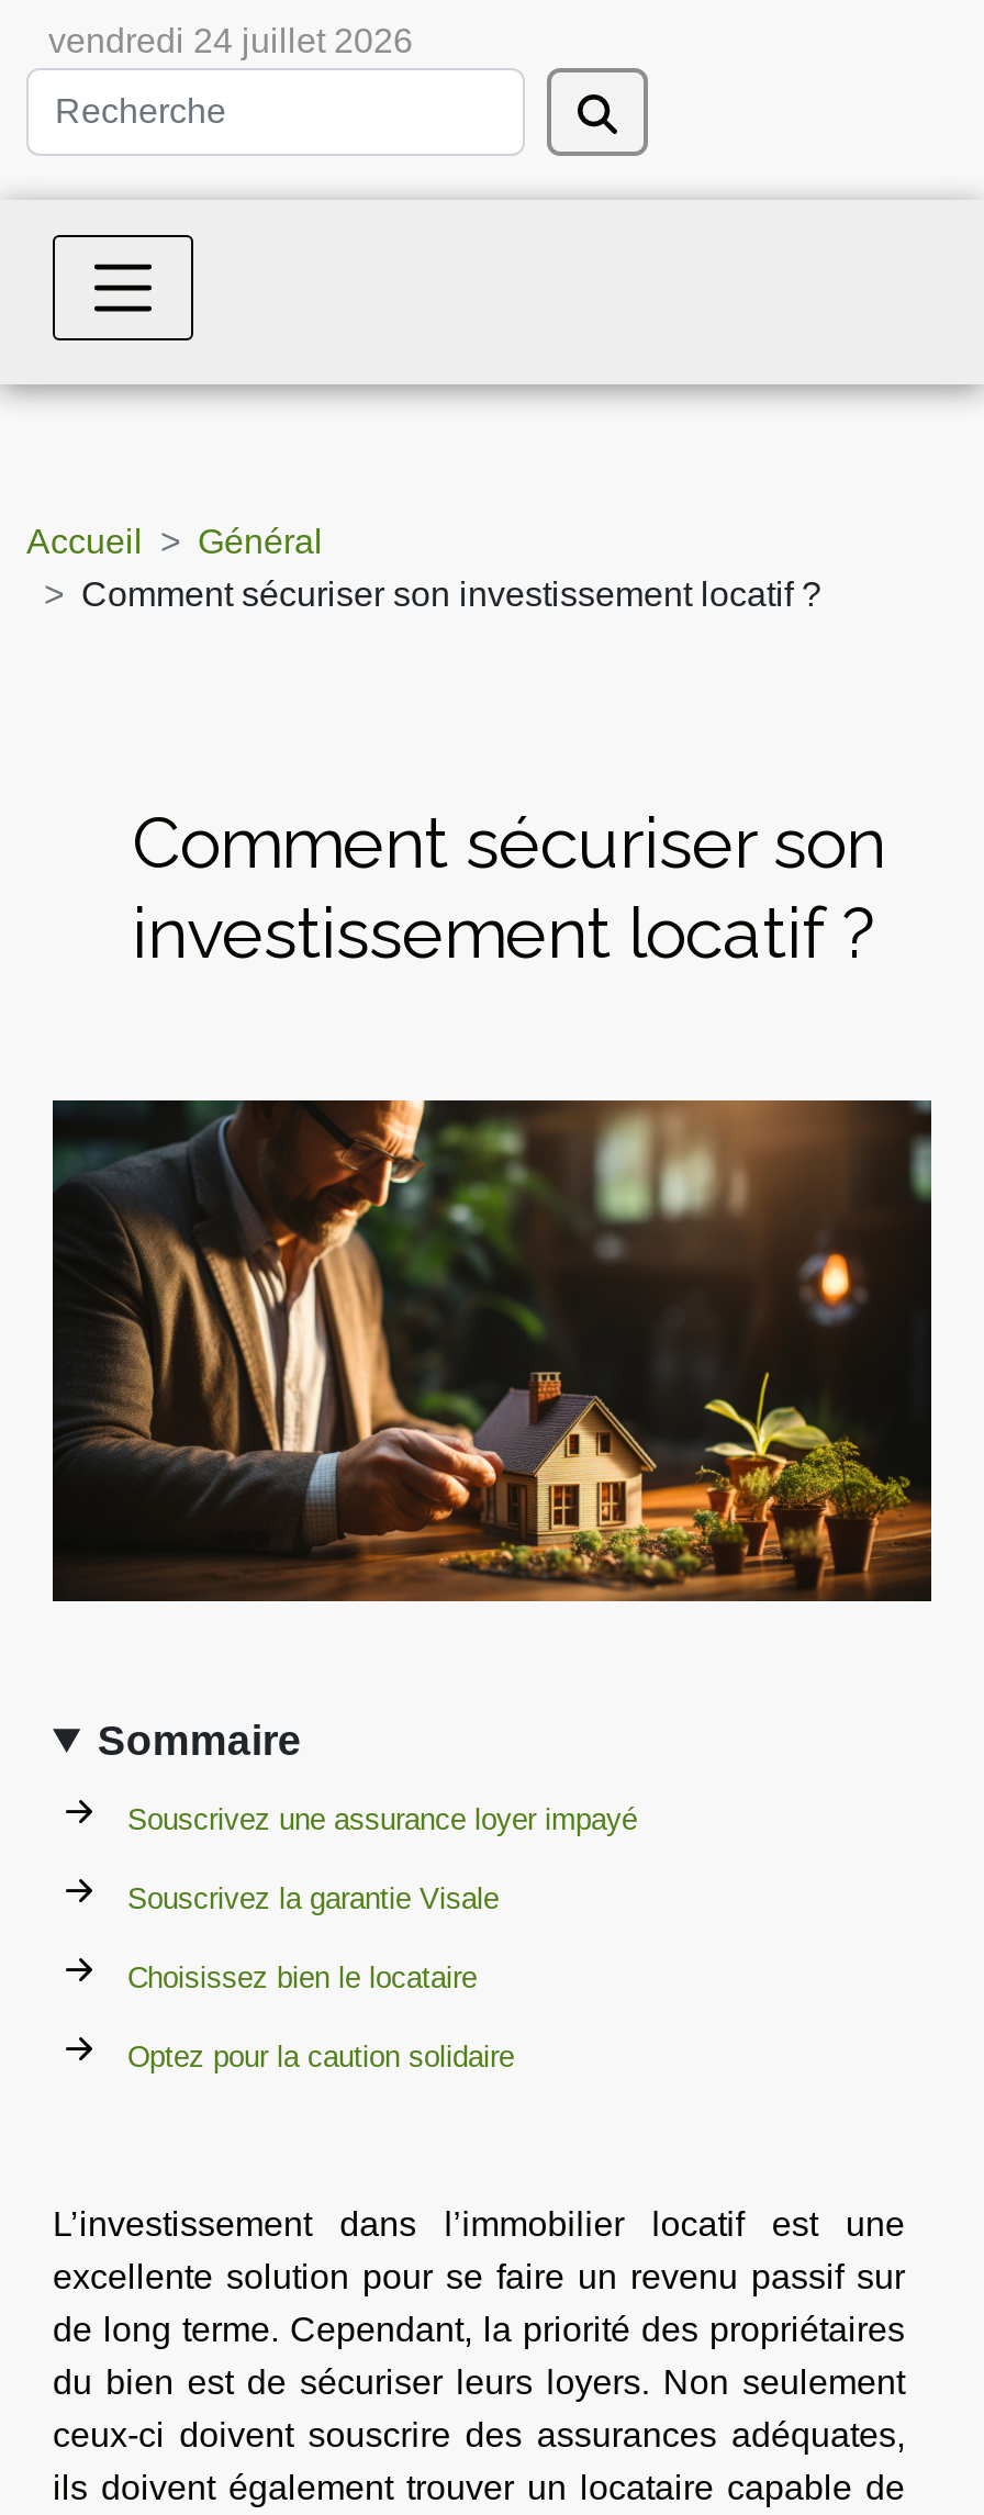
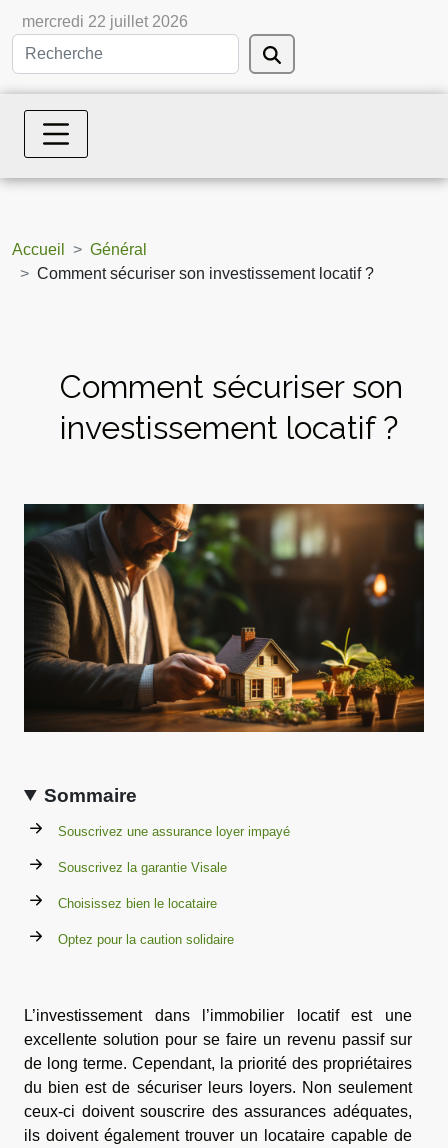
- vendredi 24 juillet 2026
+ mercredi 22 juillet 2026
